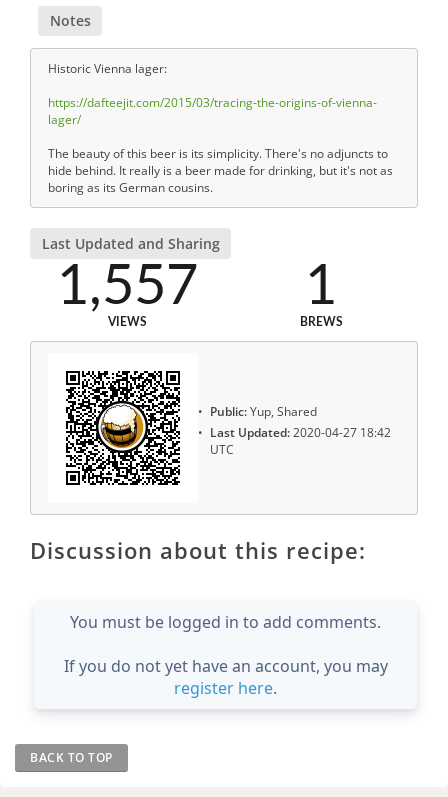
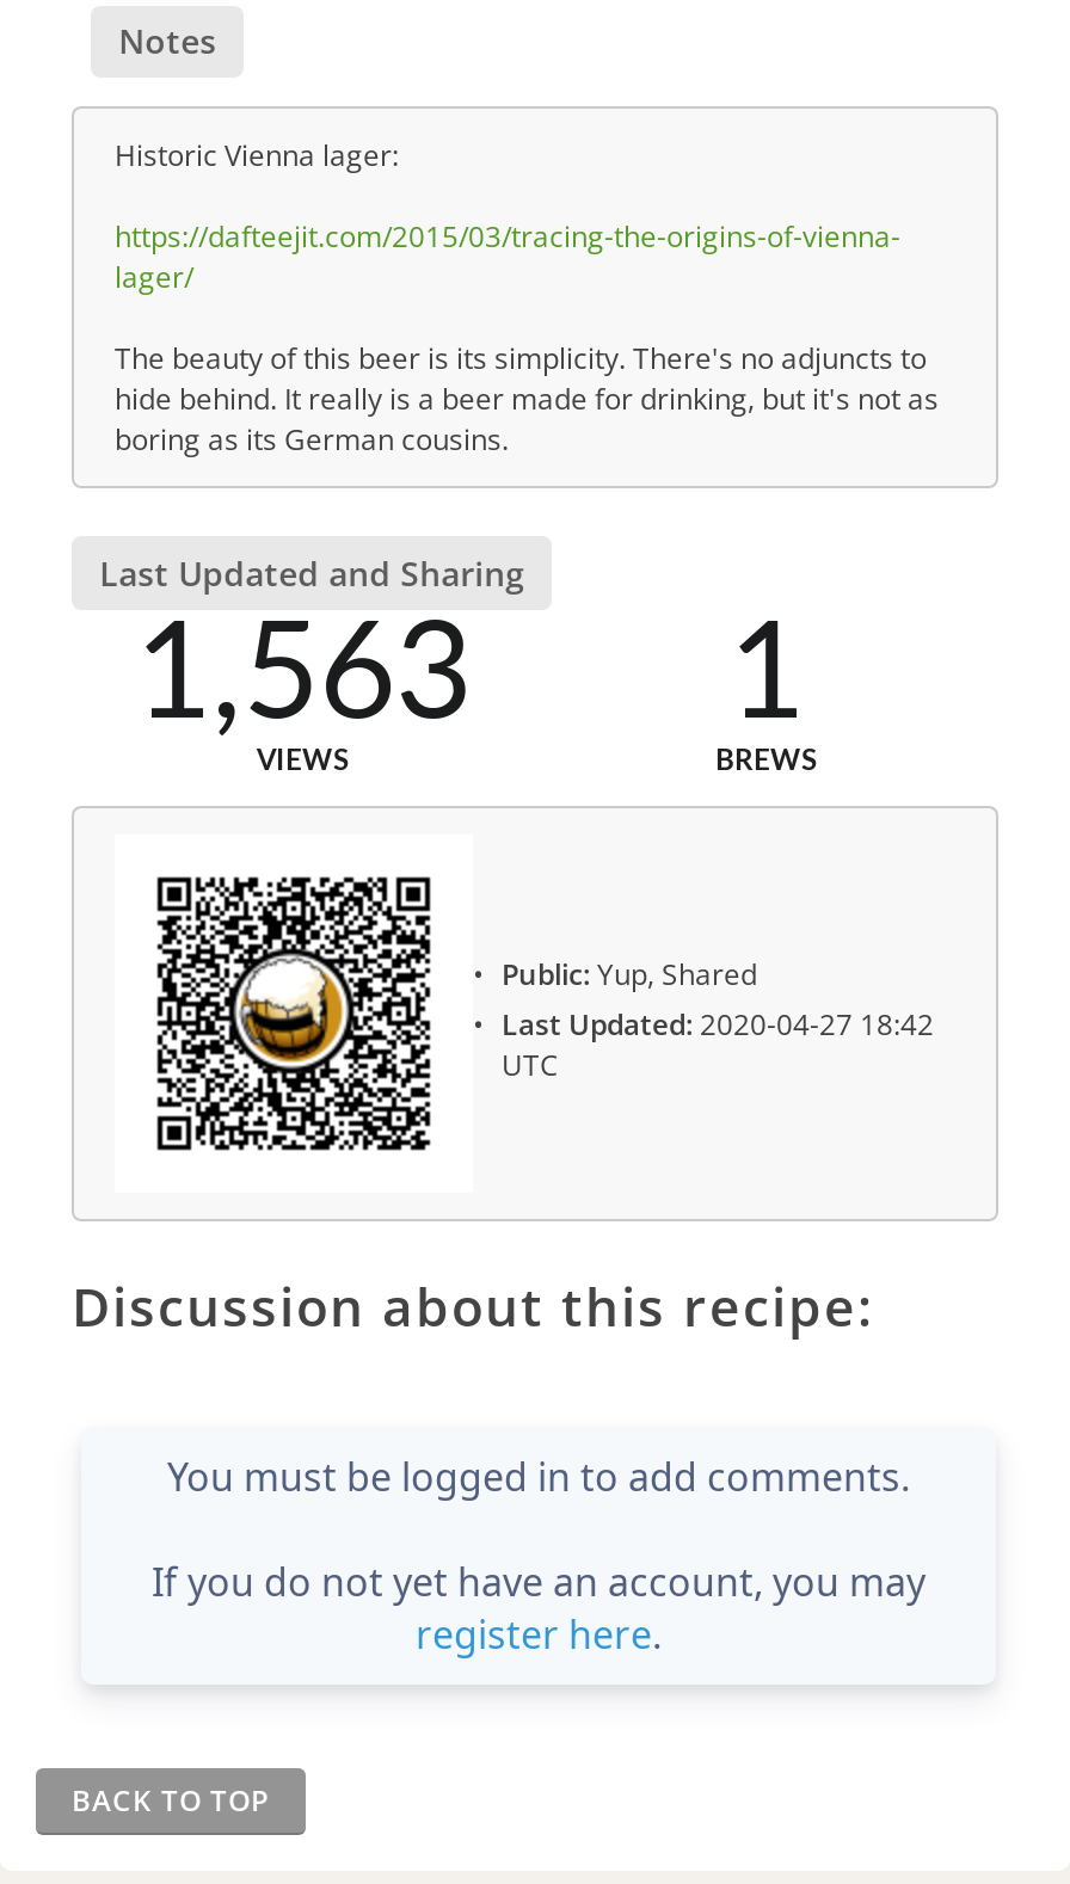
- 1,557 1
+ 1,563 1
